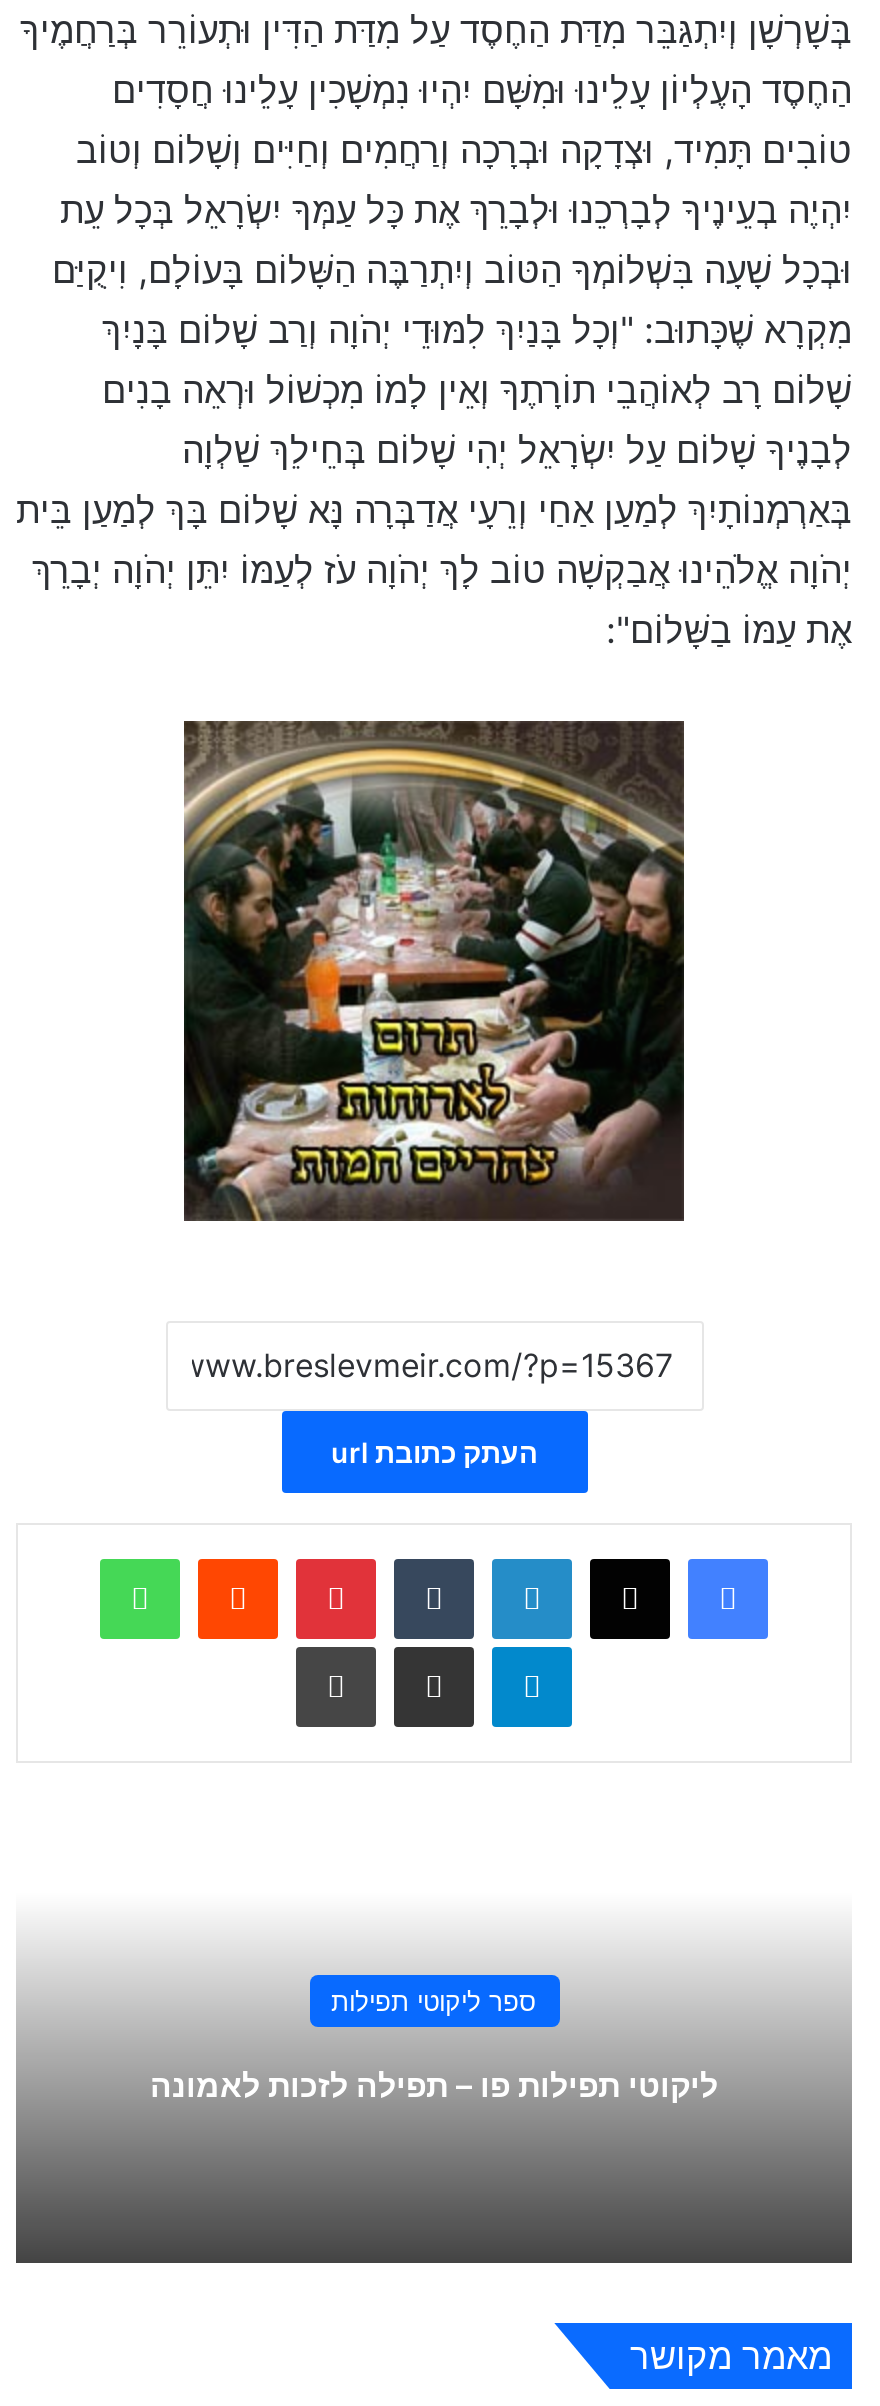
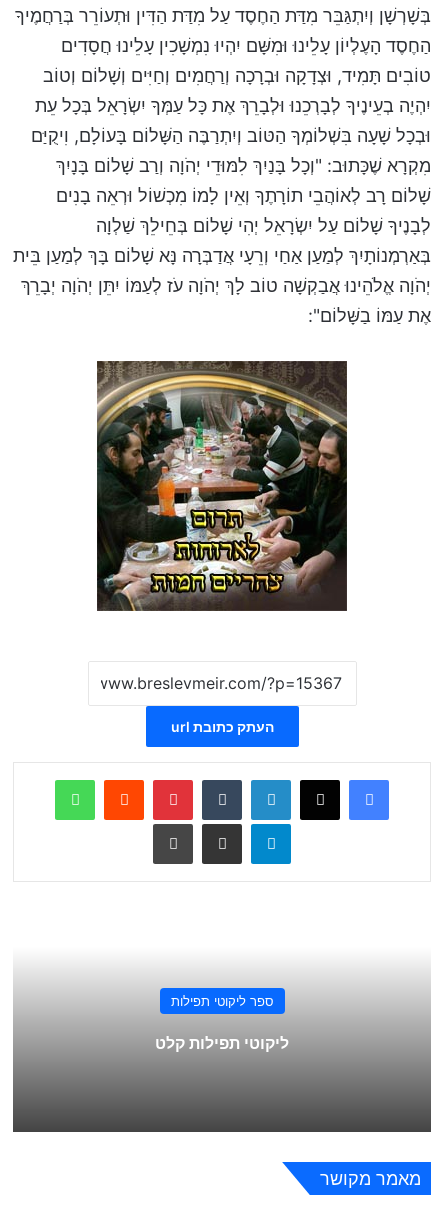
- ליקוטי תפילות פו – תפילה לזכות לאמונה
+ ליקוטי תפילות קלט
